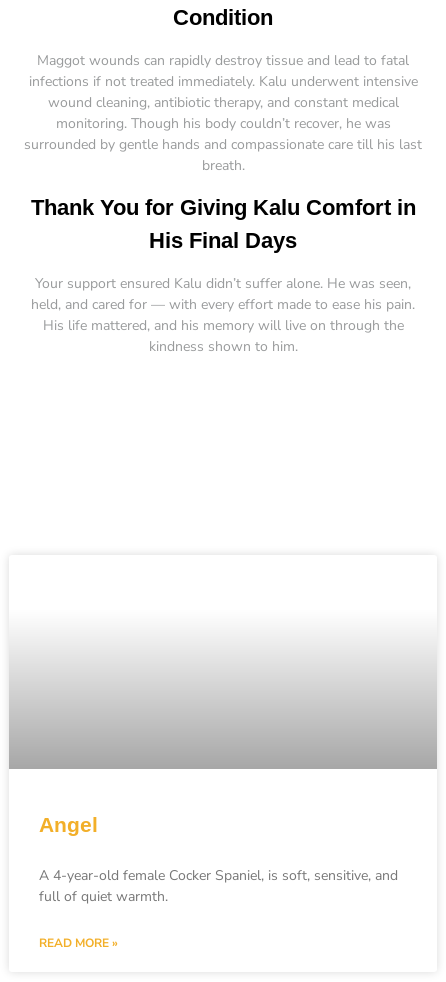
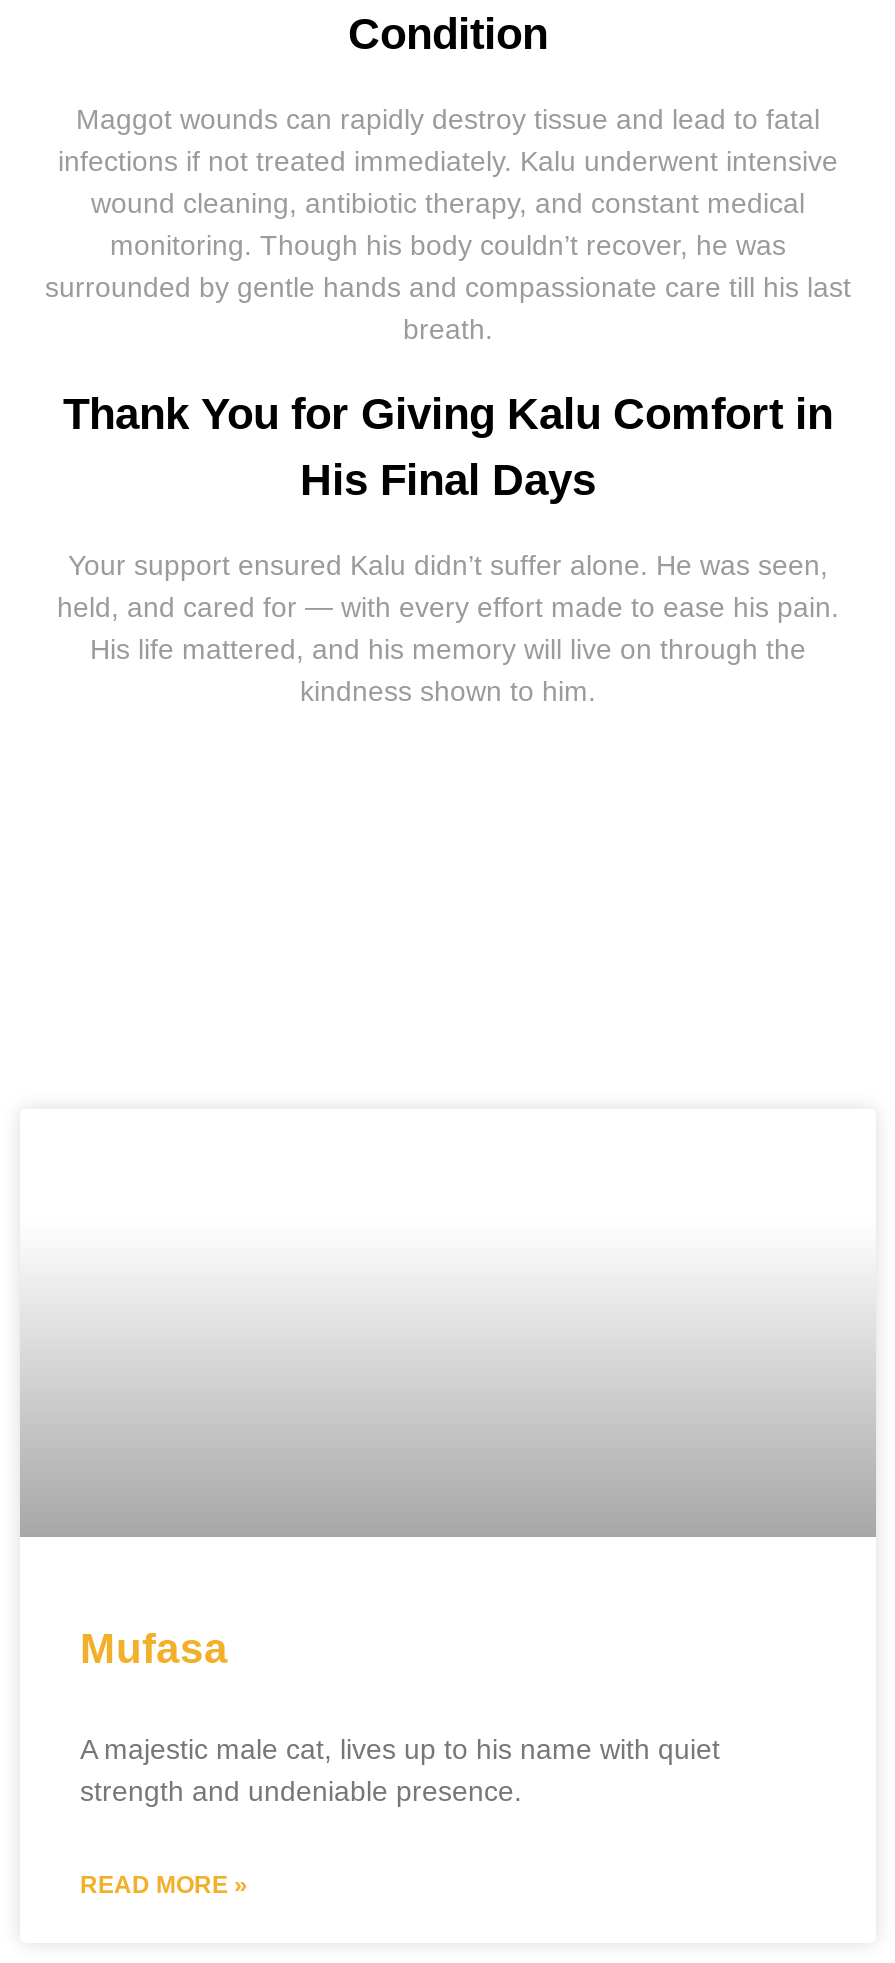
- Angel
+ Mufasa

- A 4-year-old female Cocker Spaniel, is soft, sensitive, and
- full of quiet warmth.
+ A majestic male cat, lives up to his name with quiet
+ strength and undeniable presence.
